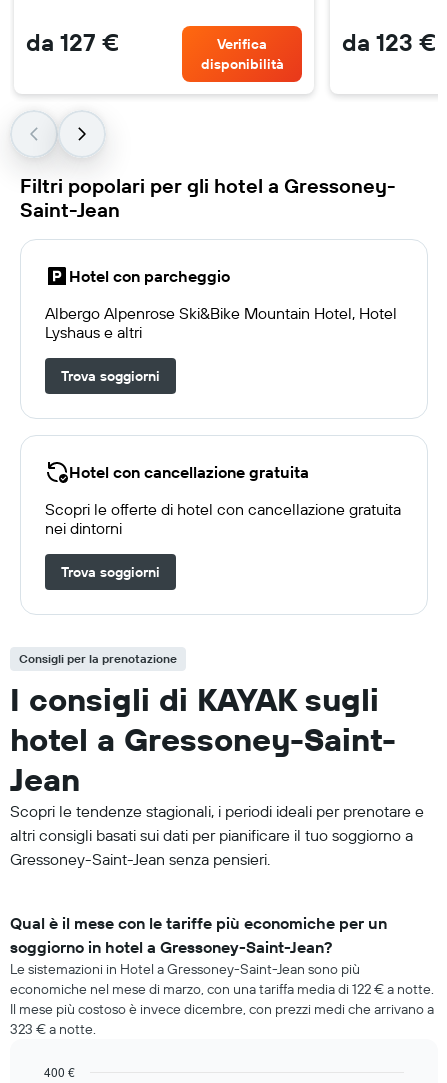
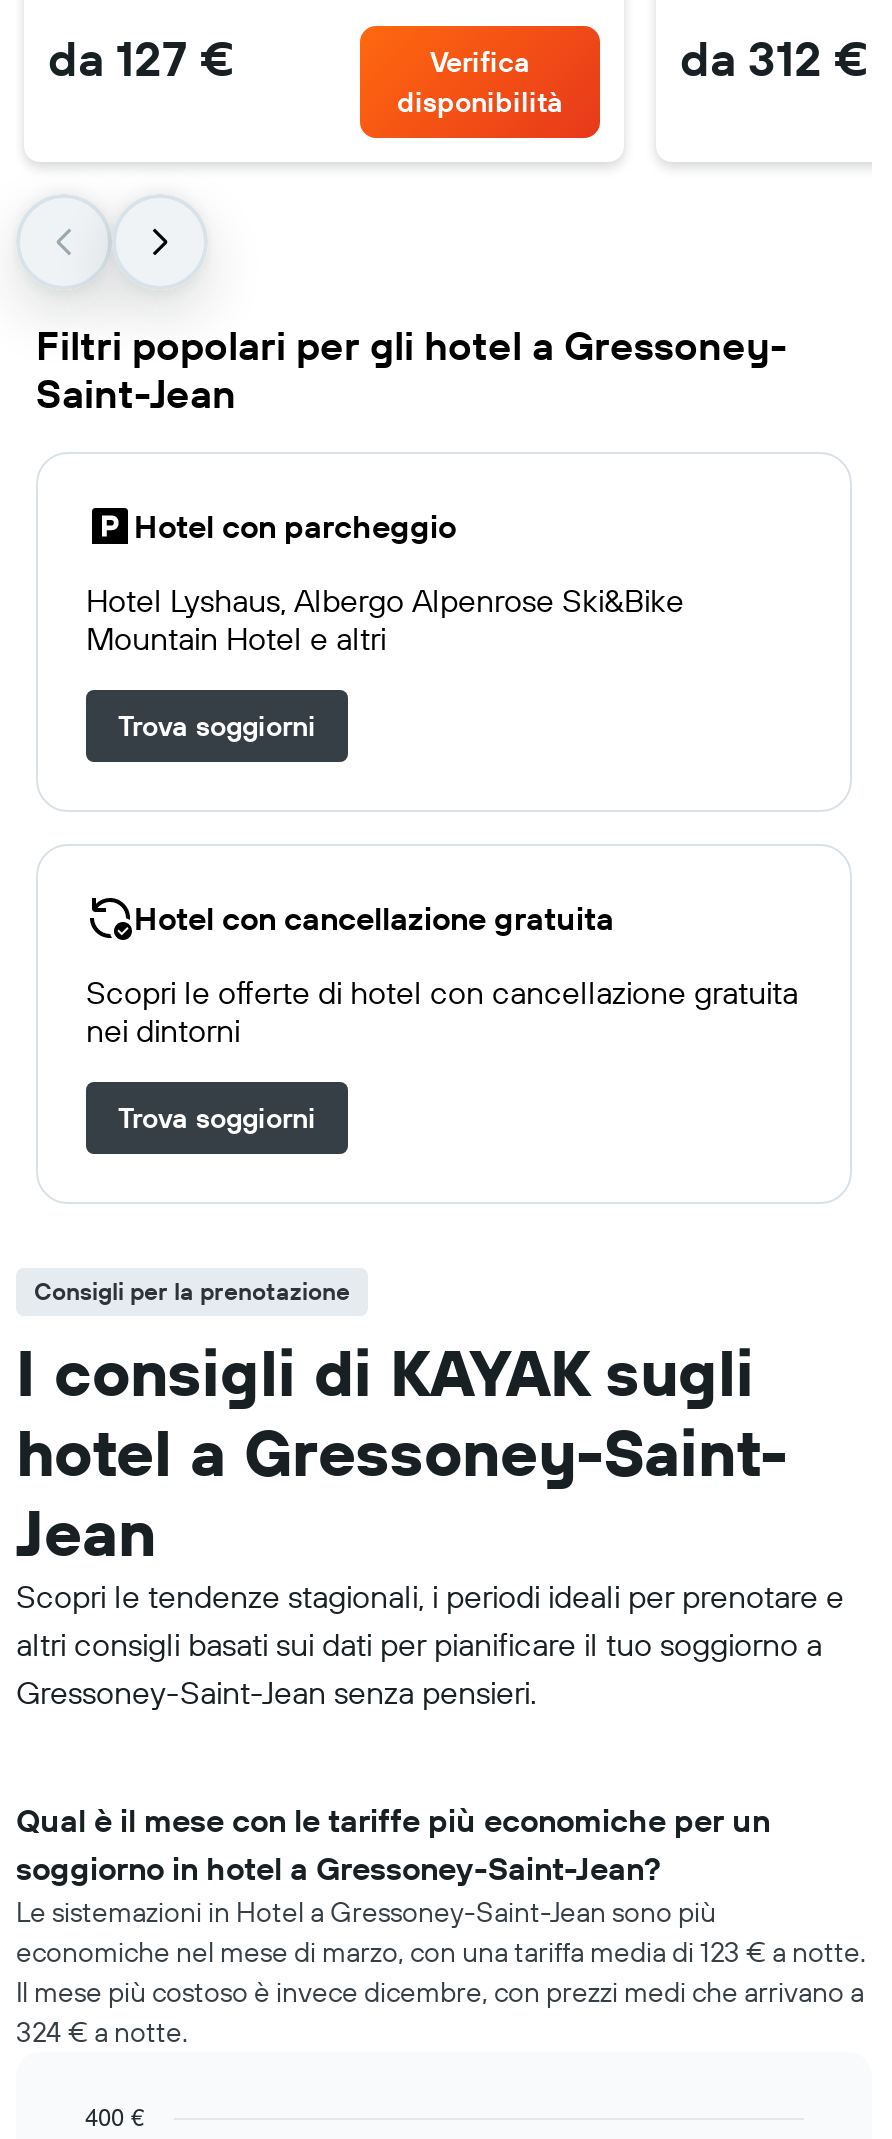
- da 123 €
+ da 312 €

- Albergo Alpenrose Ski&Bike Mountain Hotel, Hotel
- Lyshaus e altri
+ Hotel Lyshaus, Albergo Alpenrose Ski&Bike
+ Mountain Hotel e altri

- economiche nel mese di marzo, con una tariffa media di 122 € a notte.
+ economiche nel mese di marzo, con una tariffa media di 123 € a notte.

- 323 € a notte.
+ 324 € a notte.
